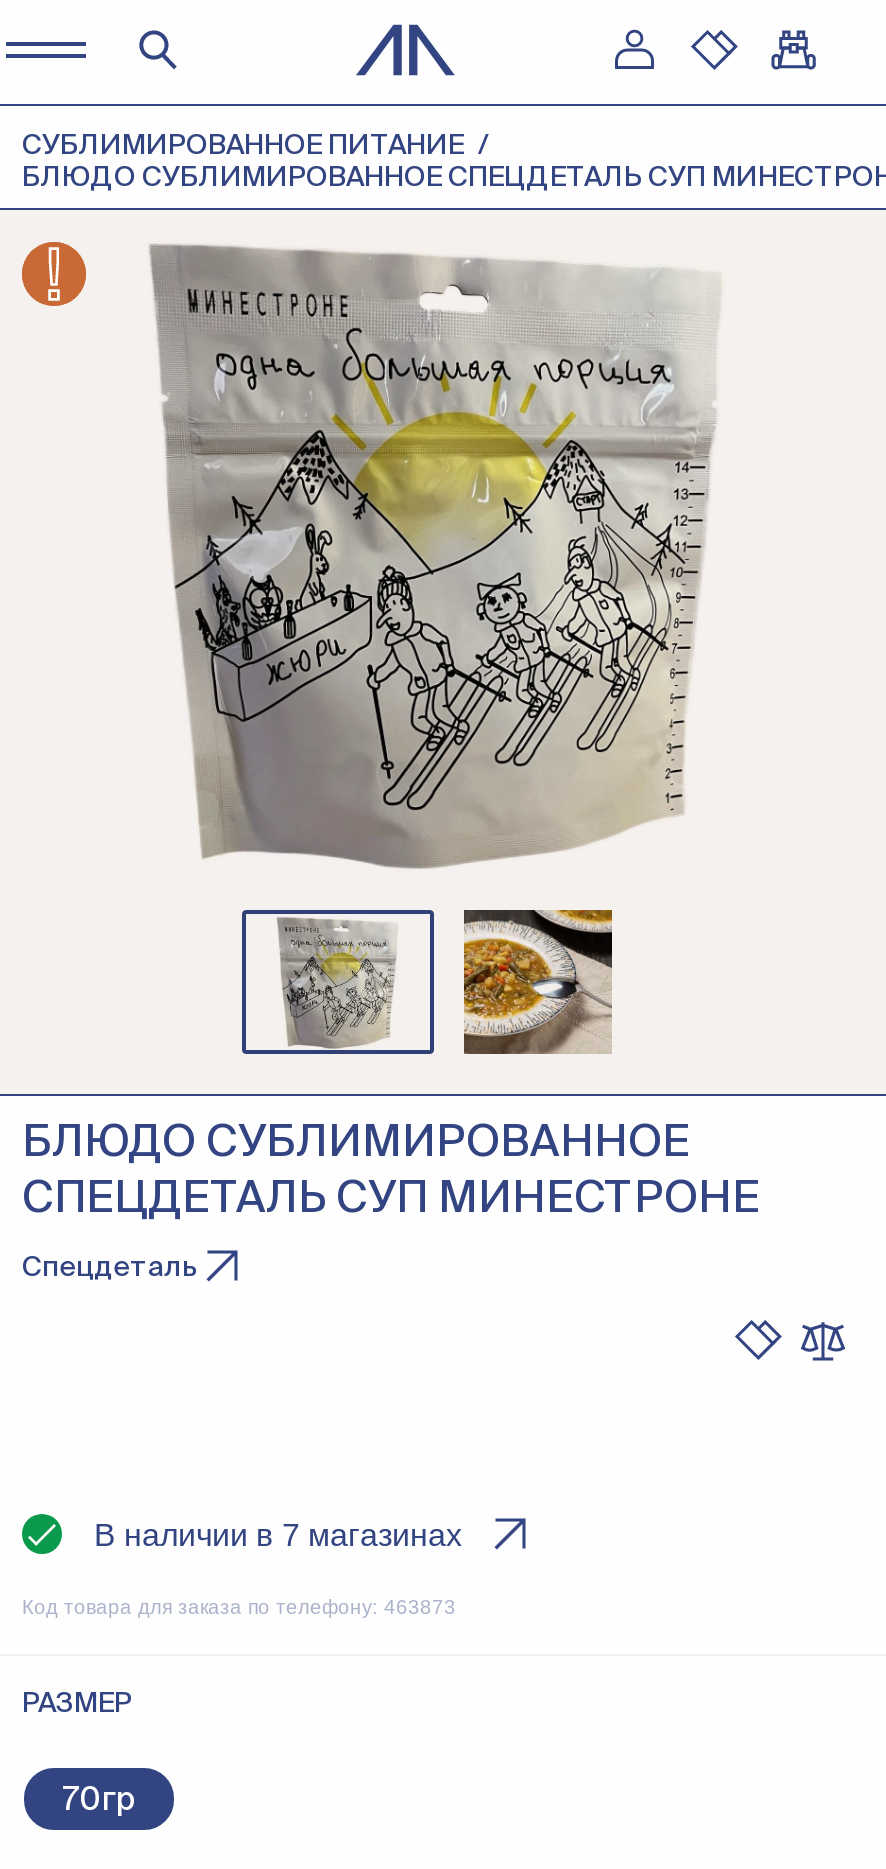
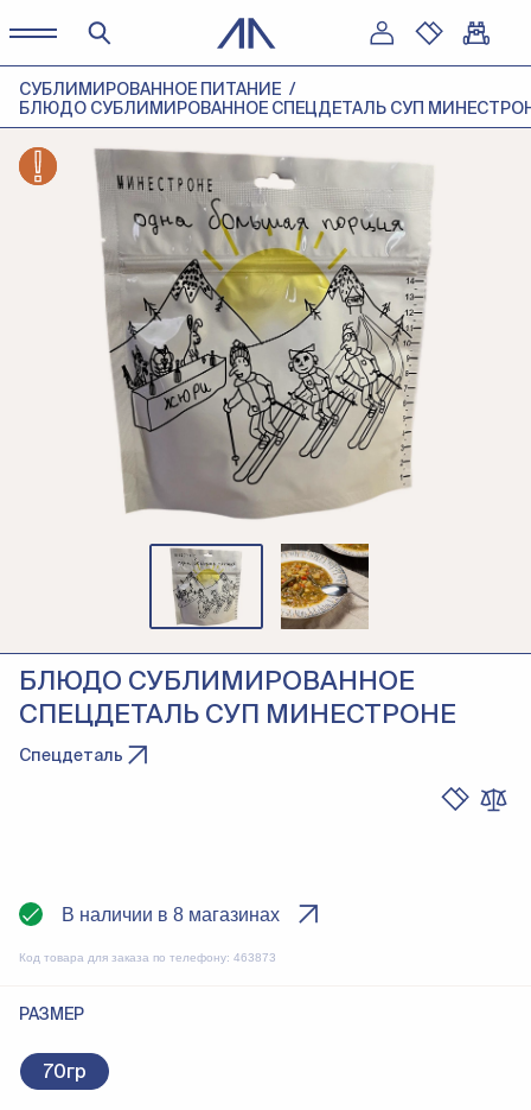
- В наличии в 7 магазинах
+ В наличии в 8 магазинах
